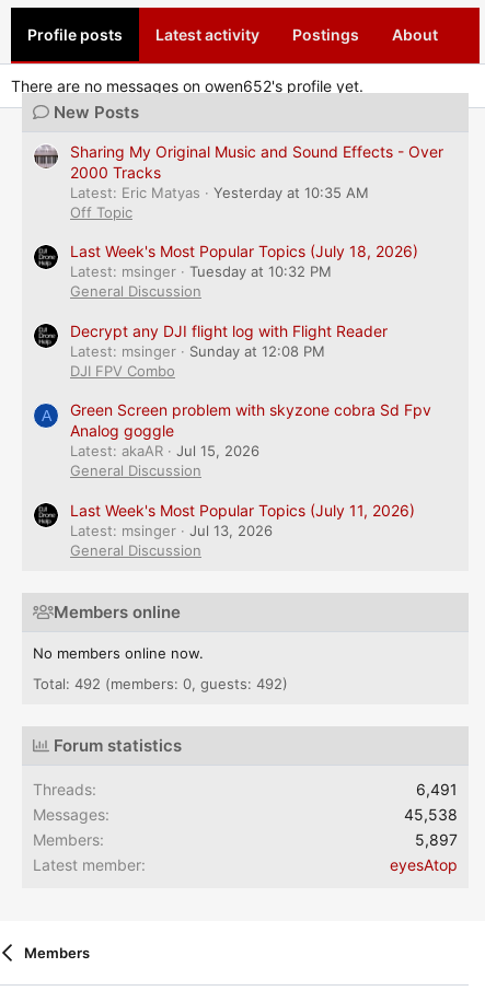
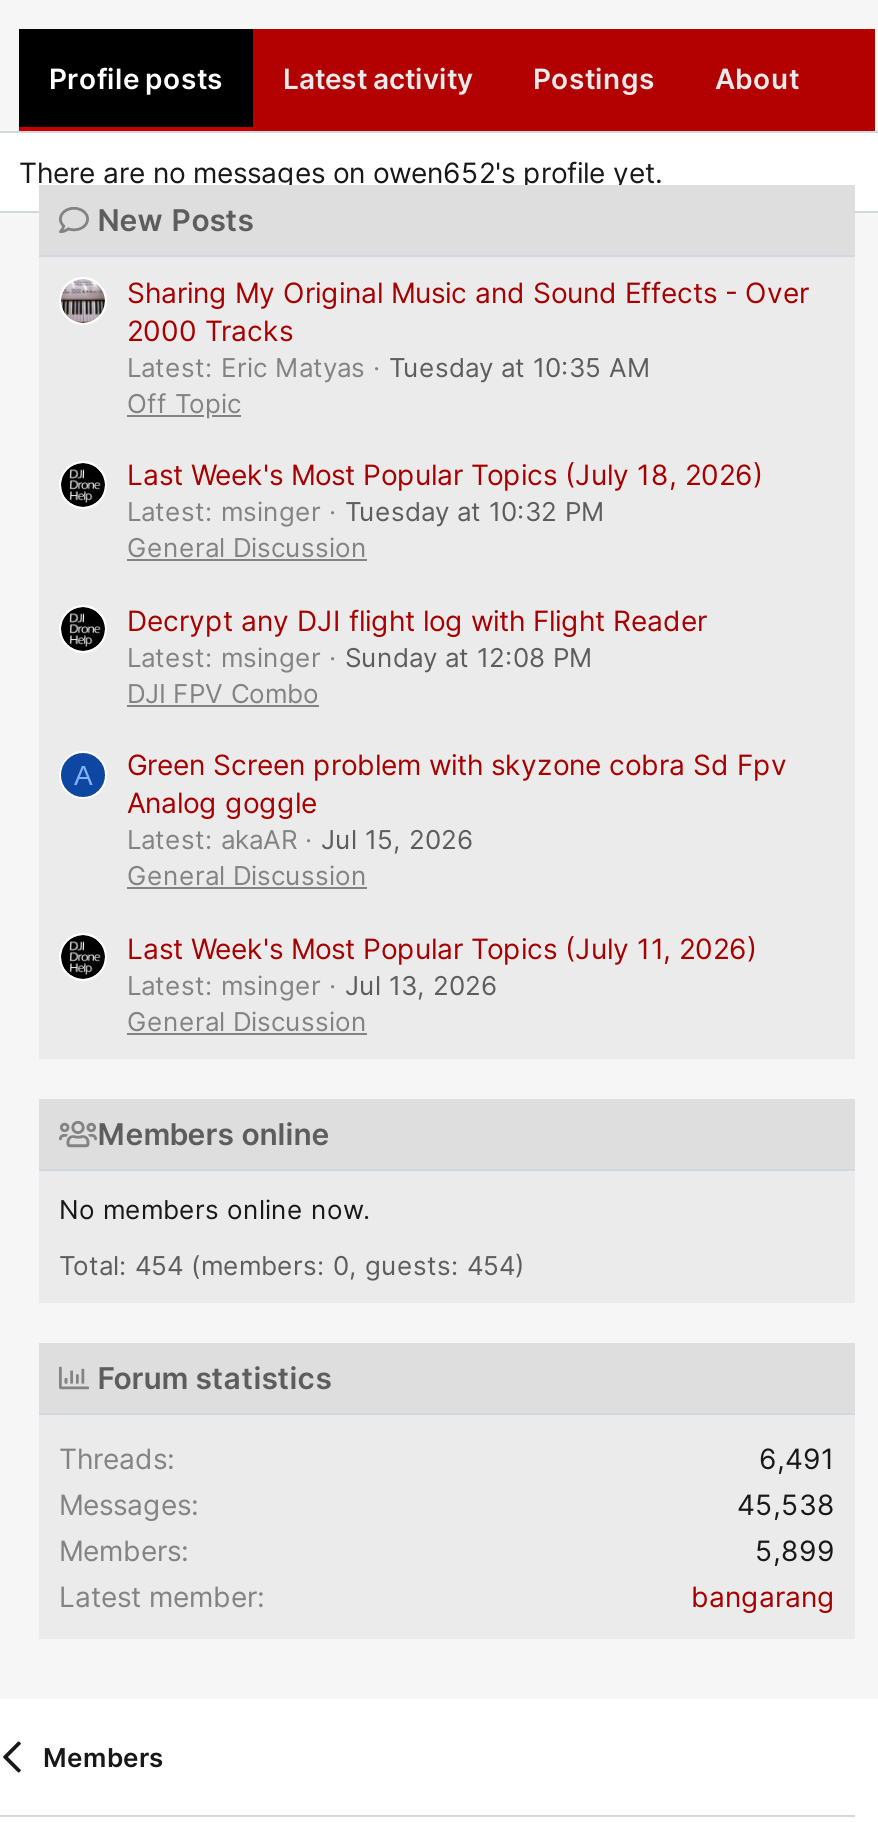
- Yesterday at 10:35 AM
+ Tuesday at 10:35 AM

- Total: 492 (members: 0, guests: 492)
+ Total: 454 (members: 0, guests: 454)

- 5,897
+ 5,899

- eyesAtop
+ bangarang
